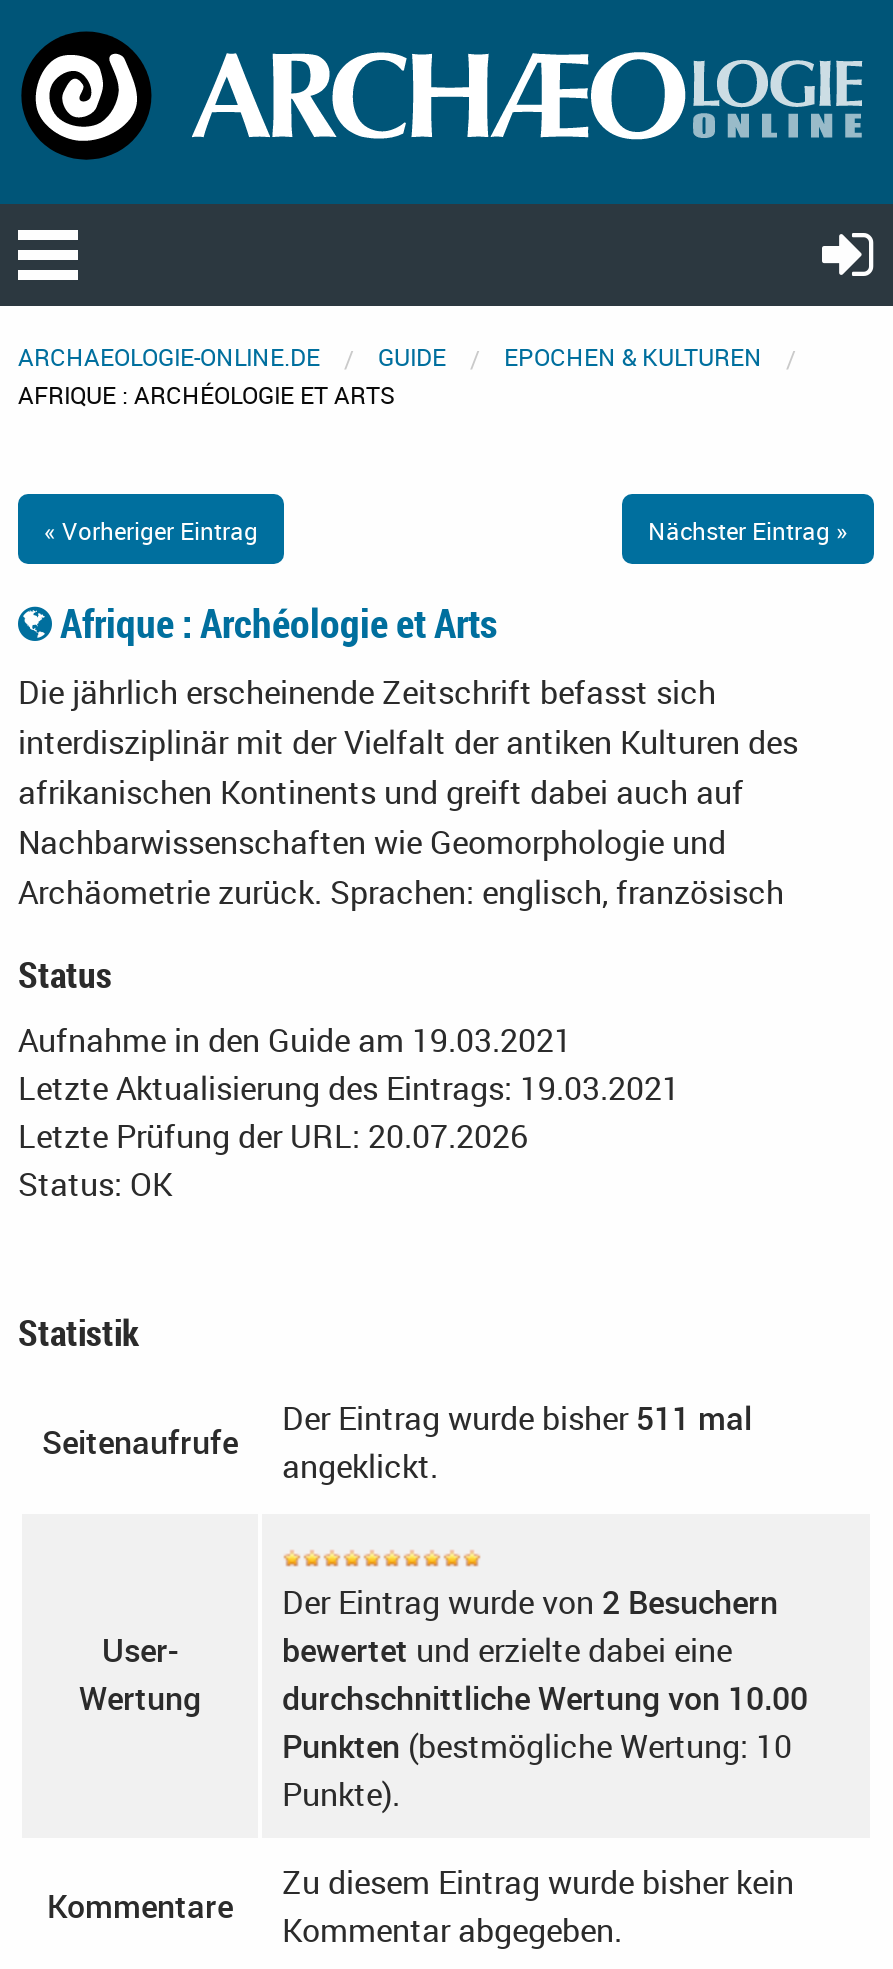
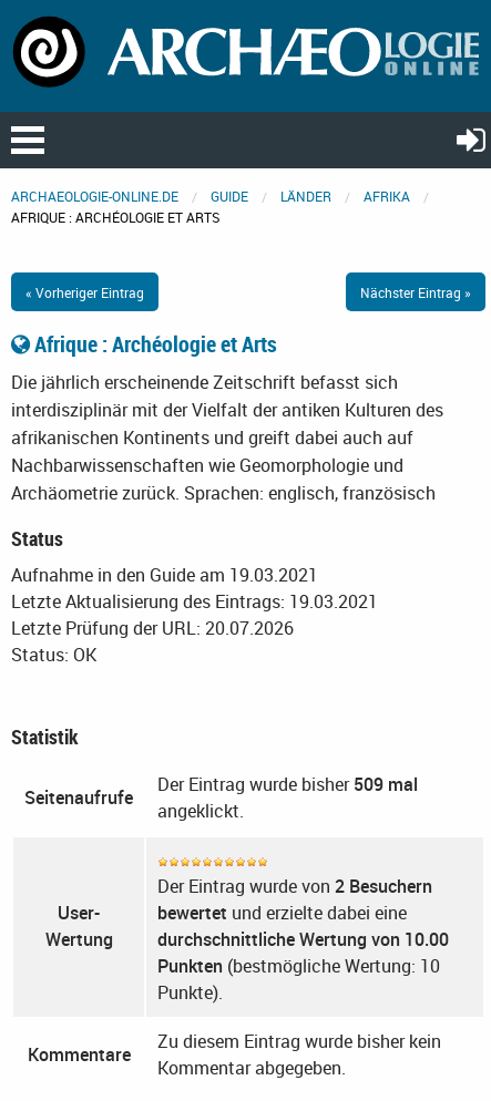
- EPOCHEN & KULTUREN
+ LÄNDER
+ AFRIKA

- Der Eintrag wurde bisher 511 mal
+ Der Eintrag wurde bisher 509 mal
